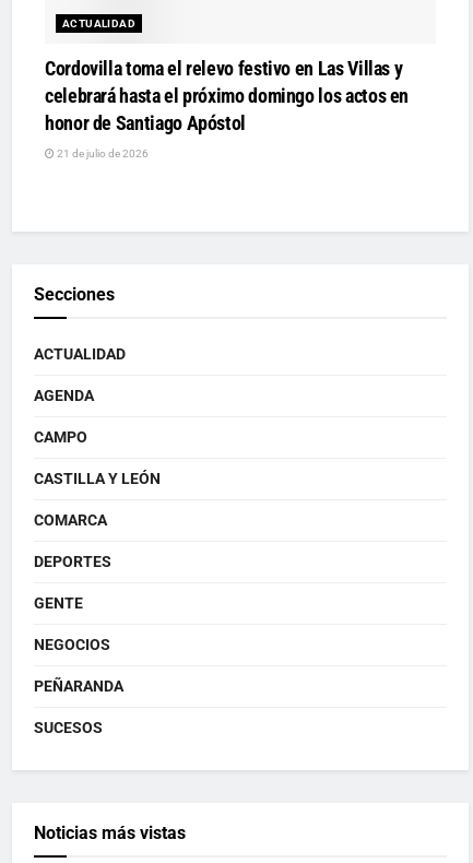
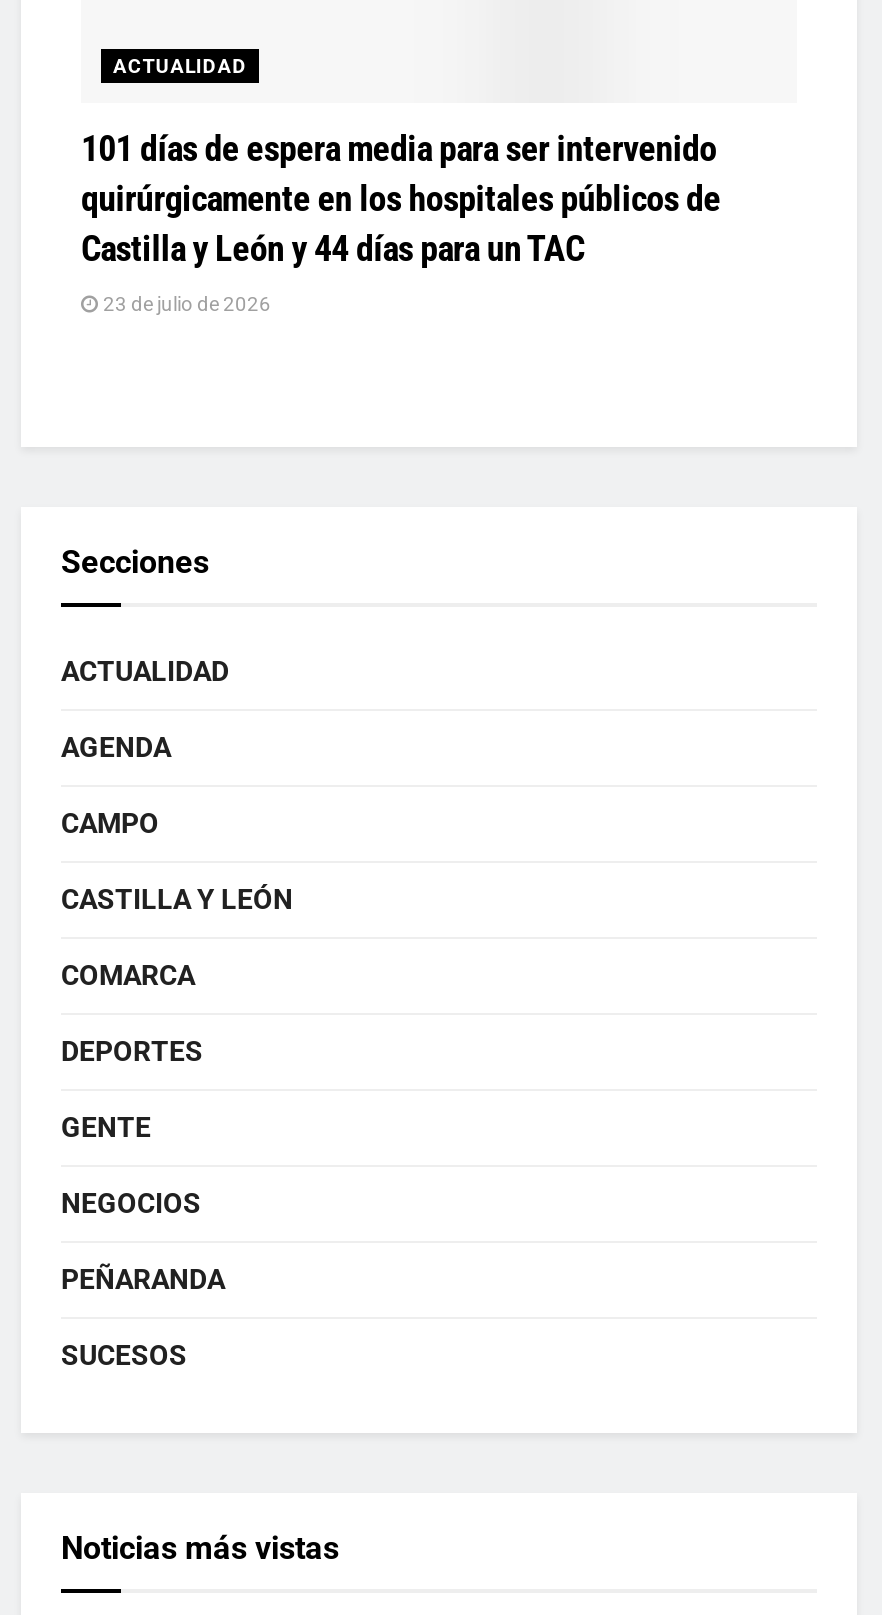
- Cordovilla toma el relevo festivo en Las Villas y
- celebrará hasta el próximo domingo los actos en
- honor de Santiago Apóstol
+ 101 días de espera media para ser intervenido
+ quirúrgicamente en los hospitales públicos de
+ Castilla y León y 44 días para un TAC

- 21 de julio de 2026
+ 23 de julio de 2026
